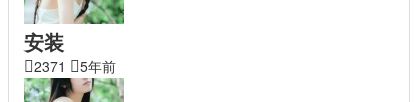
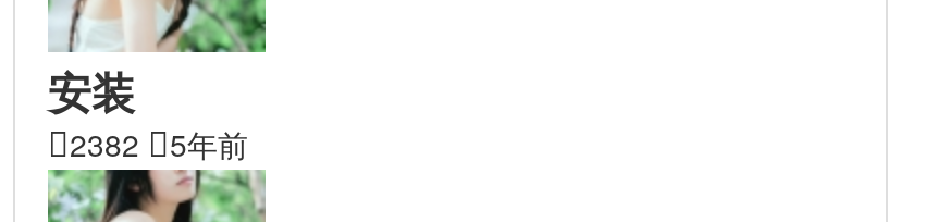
- 2371
+ 2382
